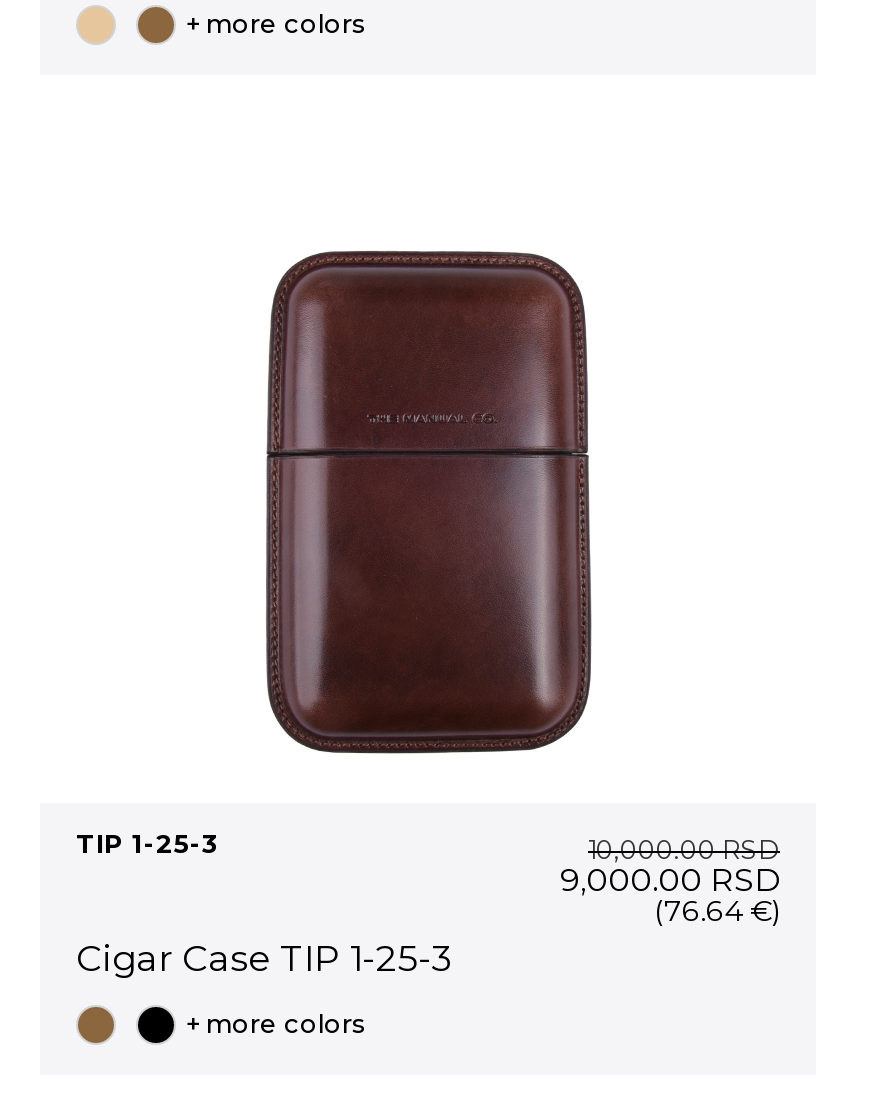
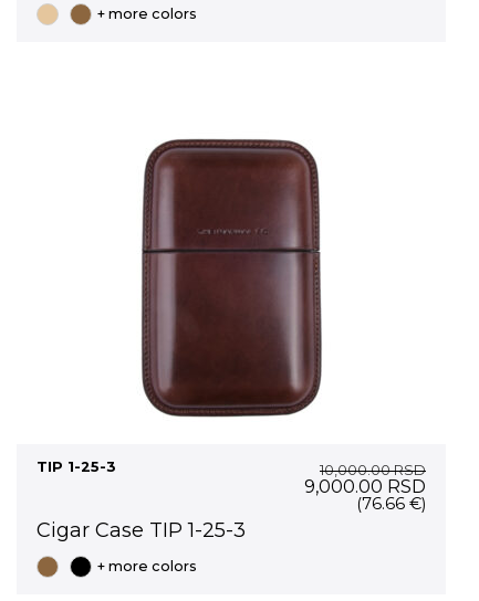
- (76.64 €)
+ (76.66 €)
